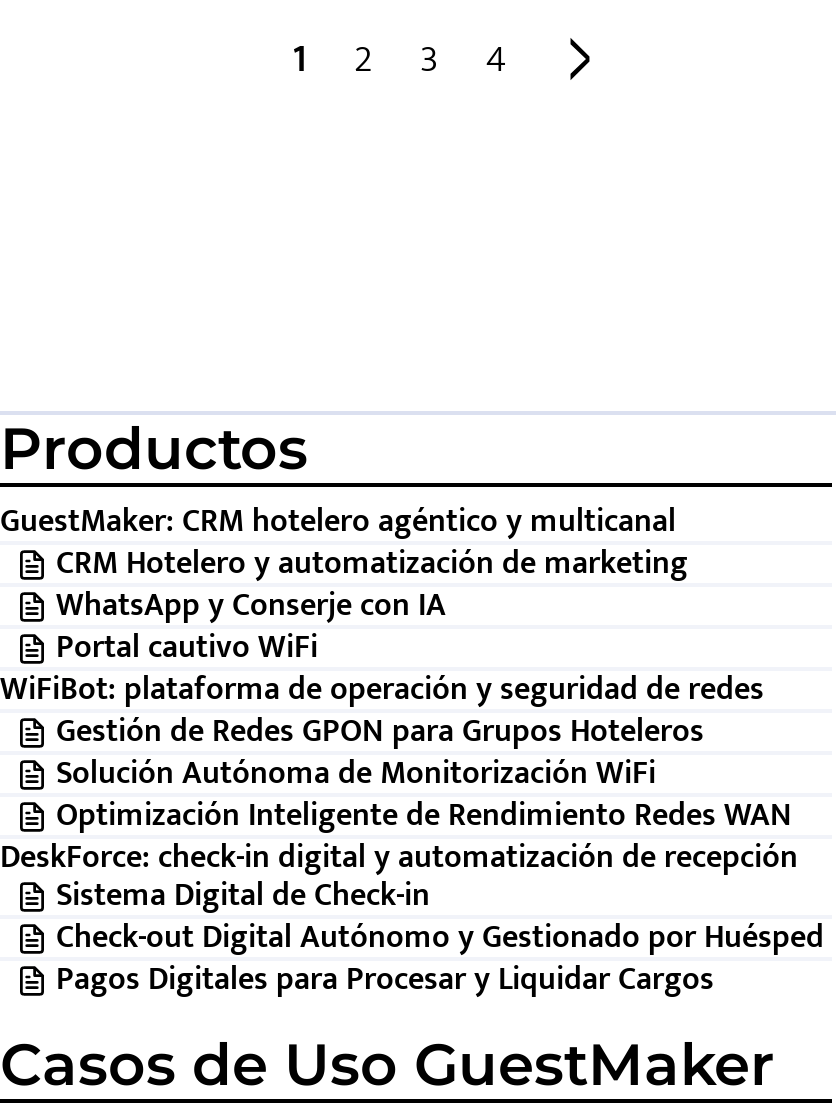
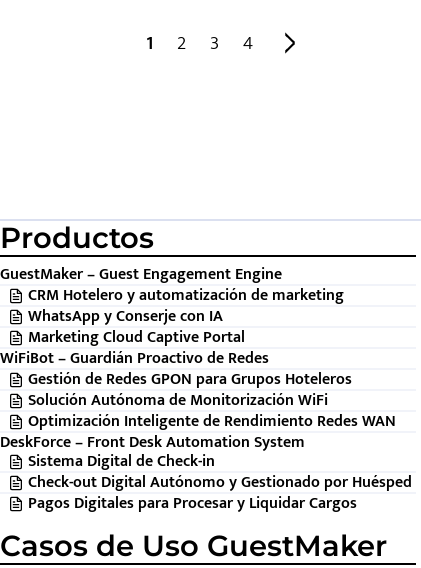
- GuestMaker: CRM hotelero agéntico y multicanal
+ GuestMaker – Guest Engagement Engine

- Portal cautivo WiFi
- WiFiBot: plataforma de operación y seguridad de redes
+ Marketing Cloud Captive Portal
+ WiFiBot – Guardián Proactivo de Redes

- DeskForce: check-in digital y automatización de recepción
+ DeskForce – Front Desk Automation System
